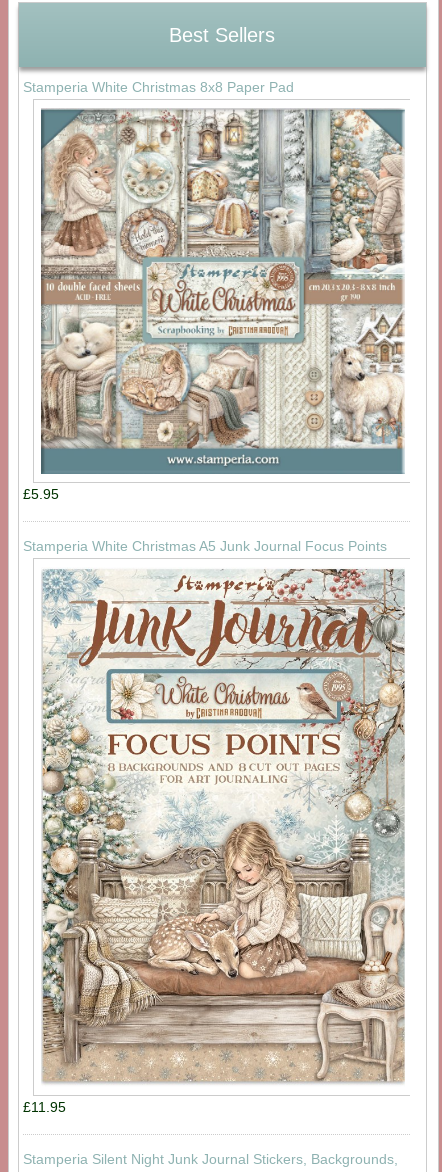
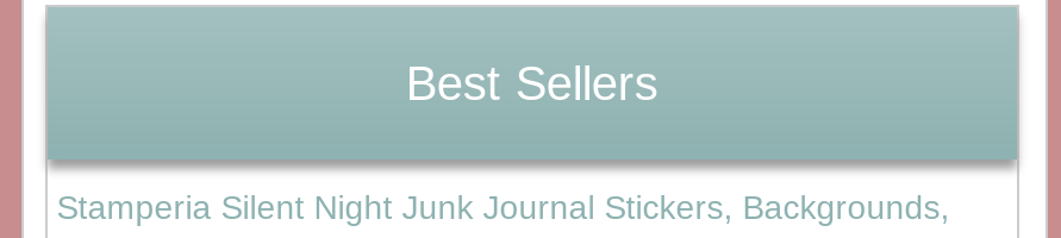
- Stamperia White Christmas 8x8 Paper Pad

- [image]
- £5.95
- Stamperia White Christmas A5 Junk Journal Focus Points

- [image]
- £11.95
